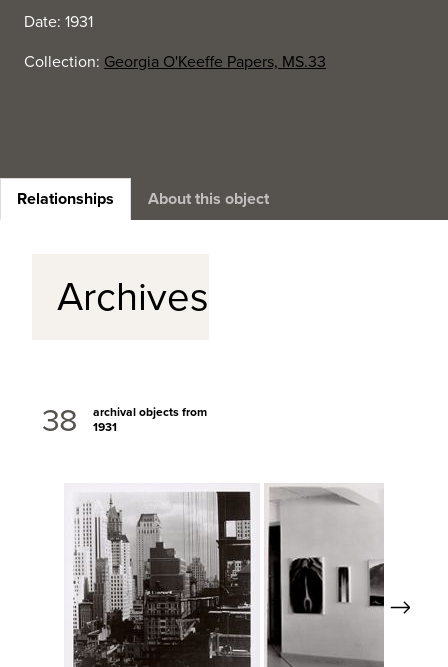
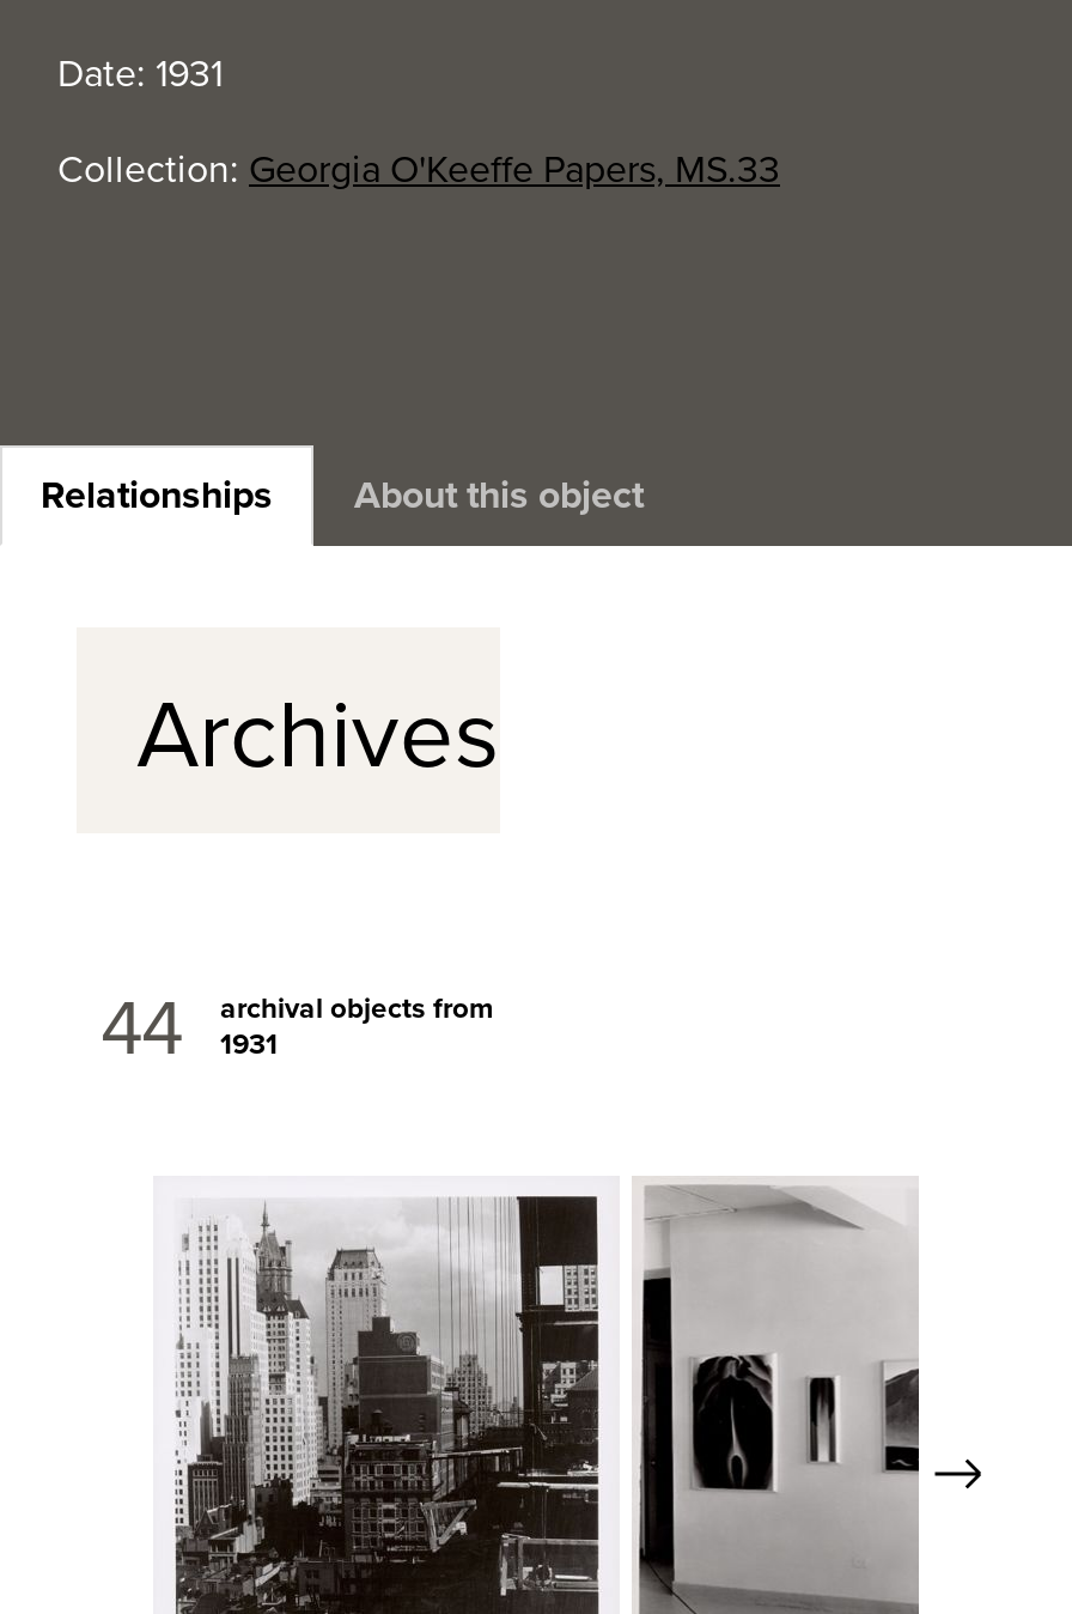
- 38 archival objects from 1931
+ 44 archival objects from 1931
